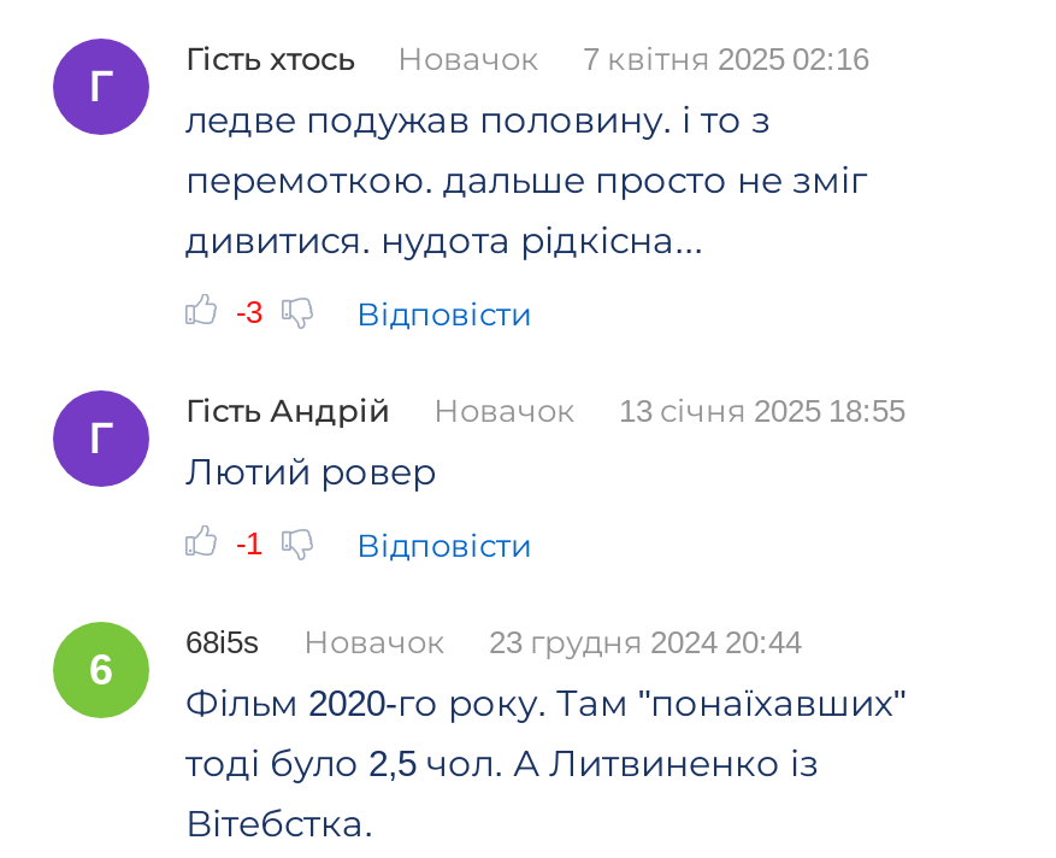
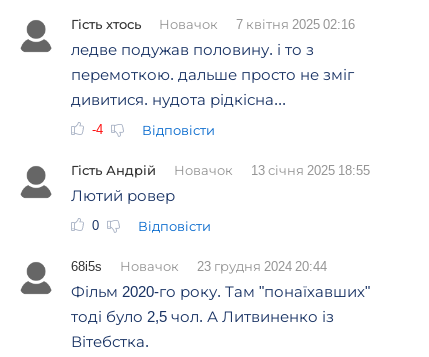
- Г

- -3
+ -4

- Г

- -1
+ 0

- 6
